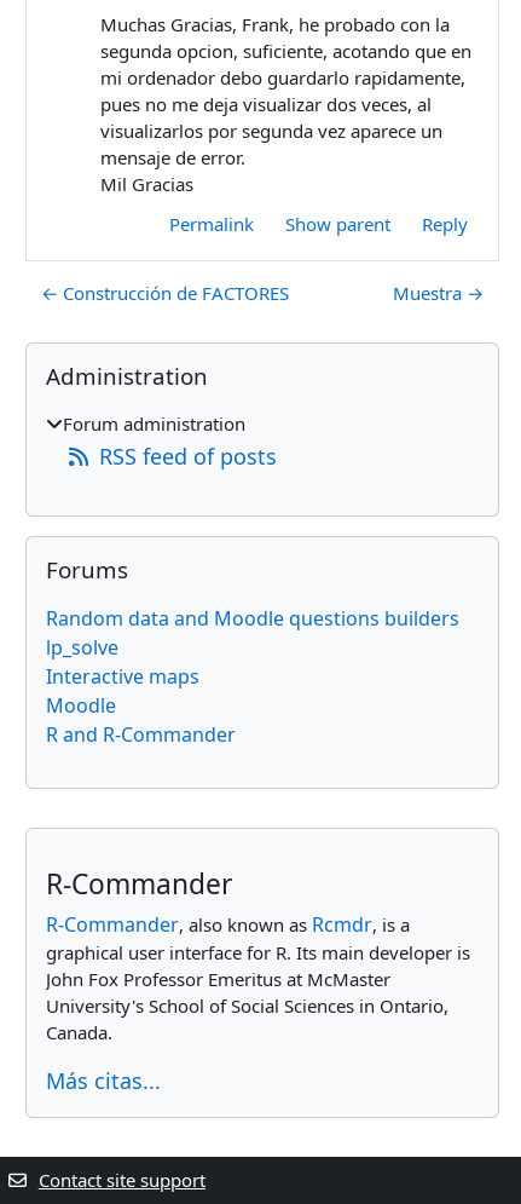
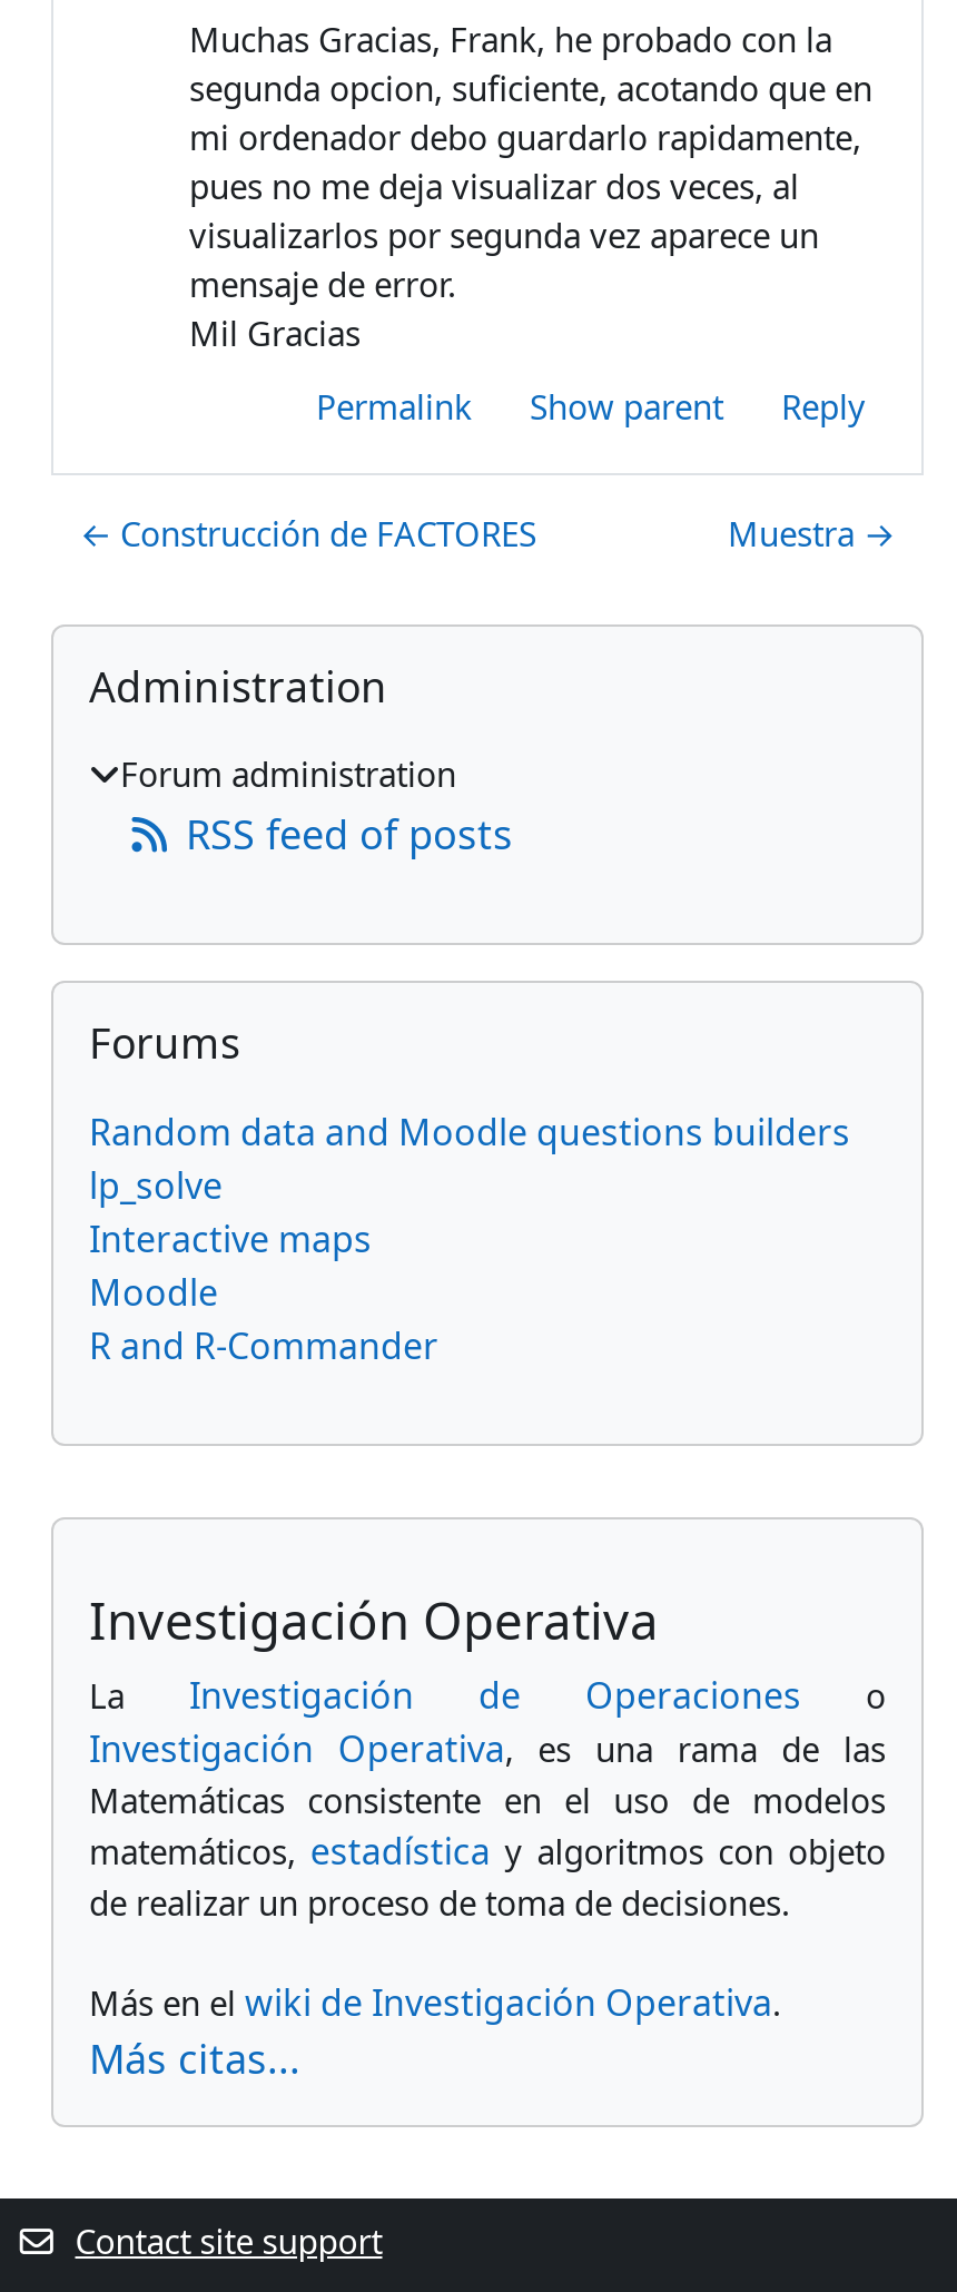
- R-Commander
- R-Commander, also known as Rcmdr, is a
- graphical user interface for R. Its main developer is
- John Fox Professor Emeritus at McMaster
- University's School of Social Sciences in Ontario,
- Canada.
+ Investigación Operativa
+ La Investigación de Operaciones o
+ Investigación Operativa, es una rama de las
+ Matemáticas consistente en el uso de modelos
+ matemáticos, estadística y algoritmos con objeto
+ de realizar un proceso de toma de decisiones.
+ Más en el wiki de Investigación Operativa.
